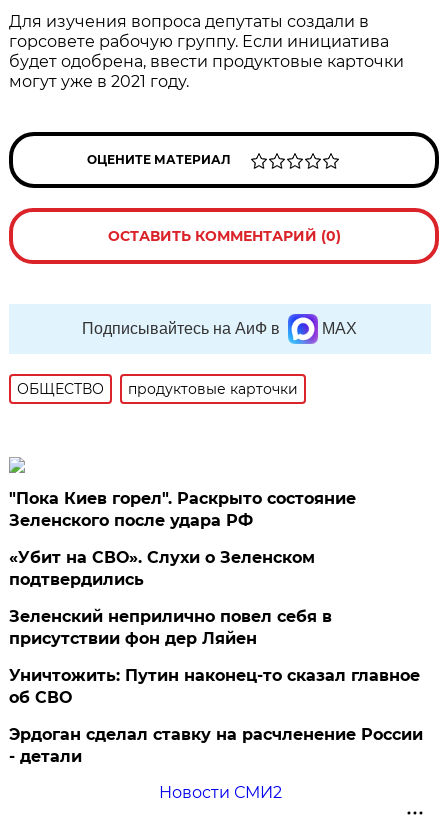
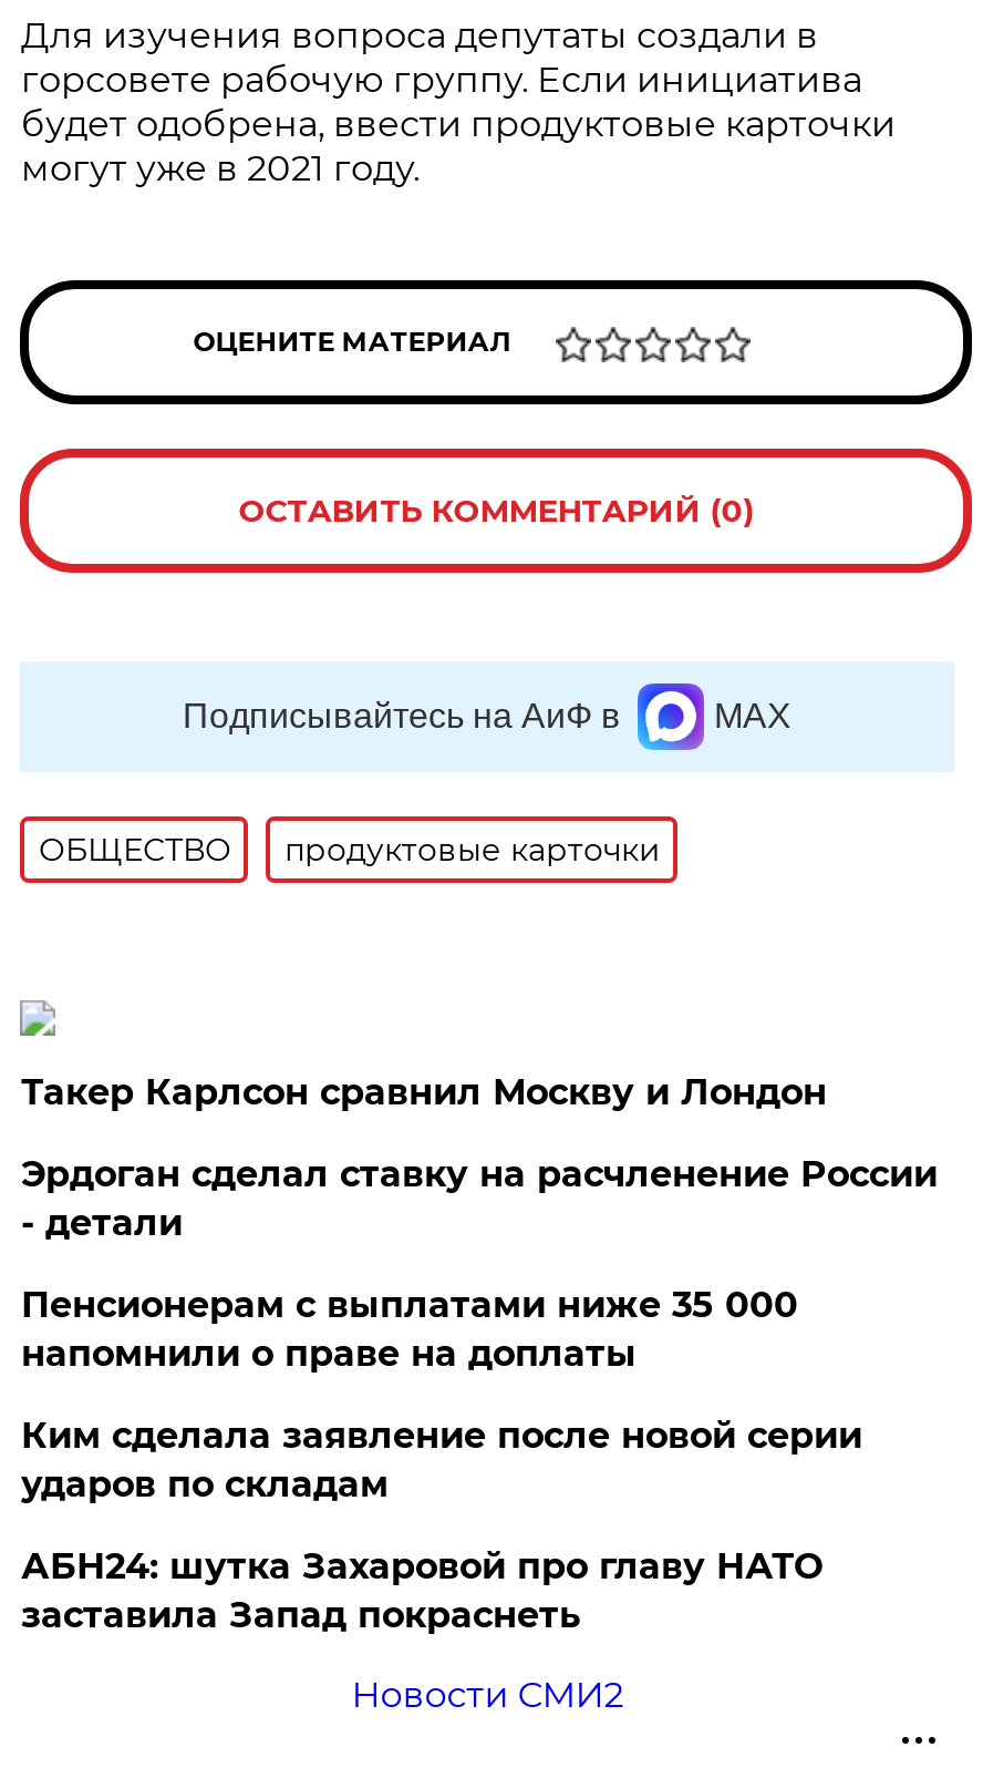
- "Пока Киев горел". Раскрыто состояние
- Зеленского после удара РФ
- «Убит на СВО». Слухи о Зеленском
- подтвердились
- Зеленский неприлично повел cебя в
- присутствии фон дер Ляйен
- Уничтожить: Путин наконец-то сказал главное
- об СВО
+ Такер Карлсон сравнил Москву и Лондон

moved up: Эрдоган сделал ставку на расчленение России | - детали

+ Пенсионерам с выплатами ниже 35 000
+ напомнили о праве на доплаты
+ Ким сделала заявление после новой серии
+ ударов по складам
+ АБН24: шутка Захаровой про главу НАТО
+ заставила Запад покраснеть
